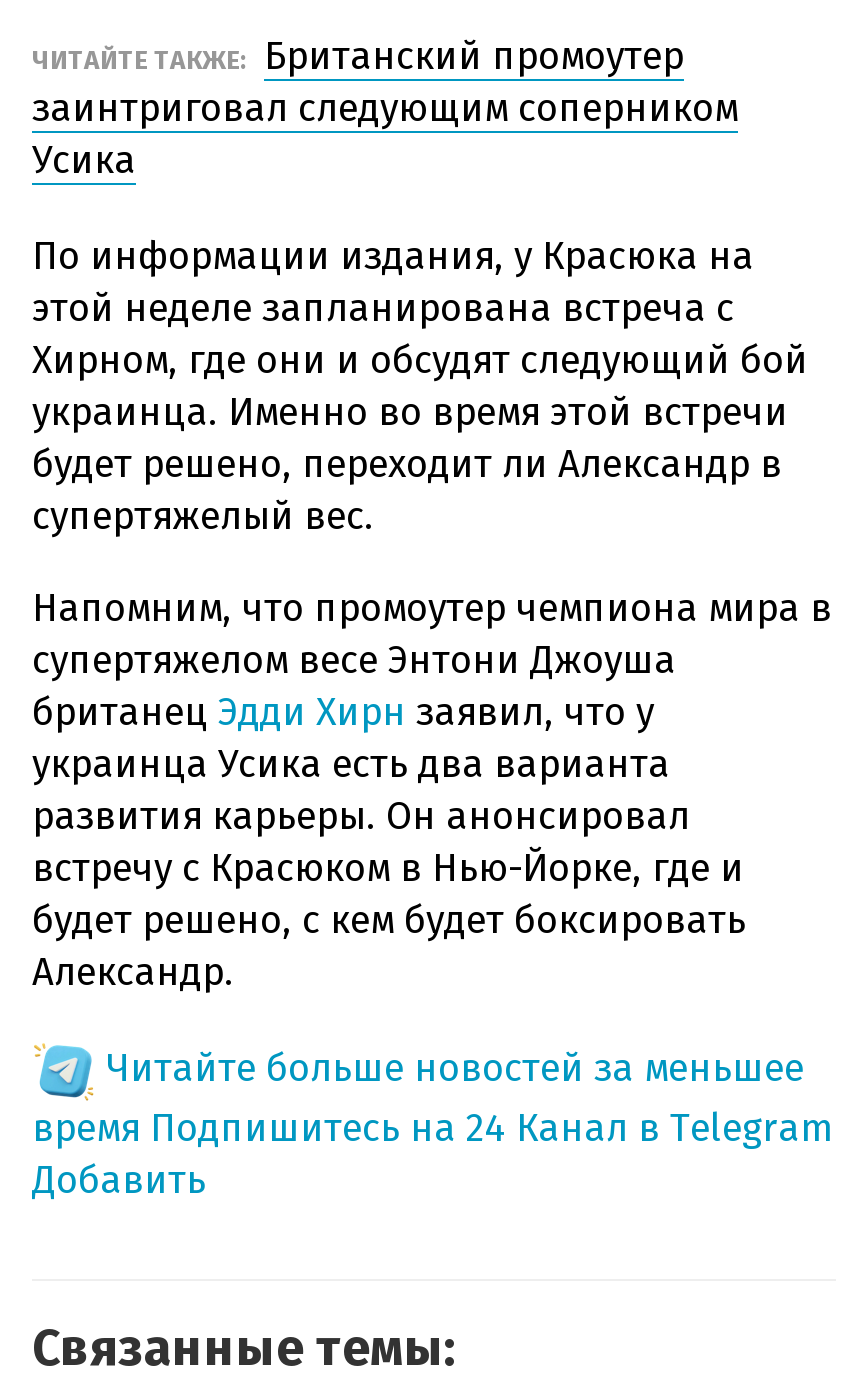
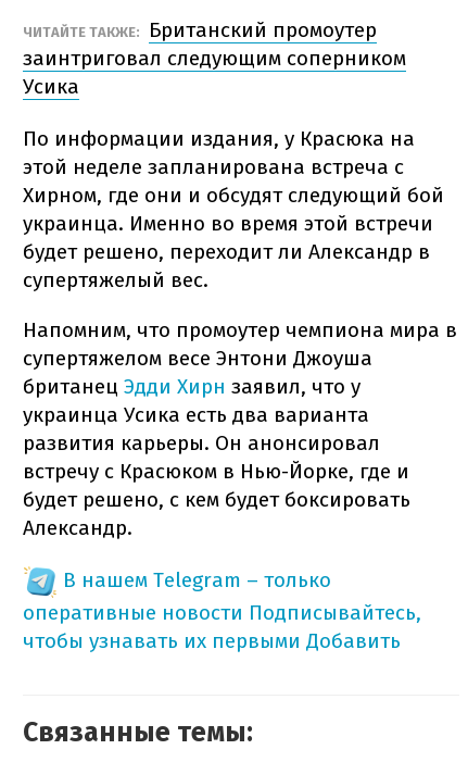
- Читайте больше новостей за меньшее
- время Подпишитесь на 24 Канал в Telegram
- Добавить
+ В нашем Telegram – только
+ оперативные новости Подписывайтесь,
+ чтобы узнавать их первыми Добавить
